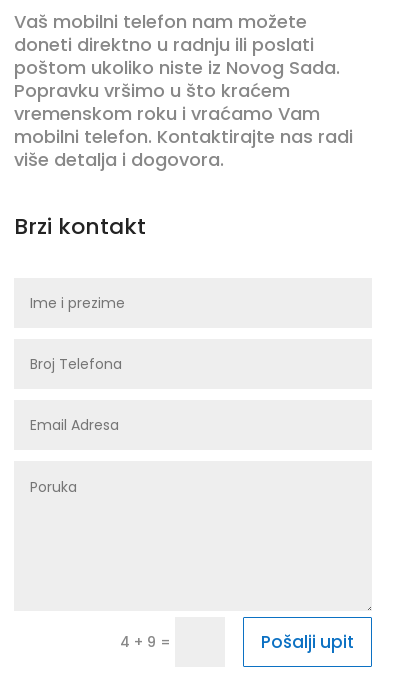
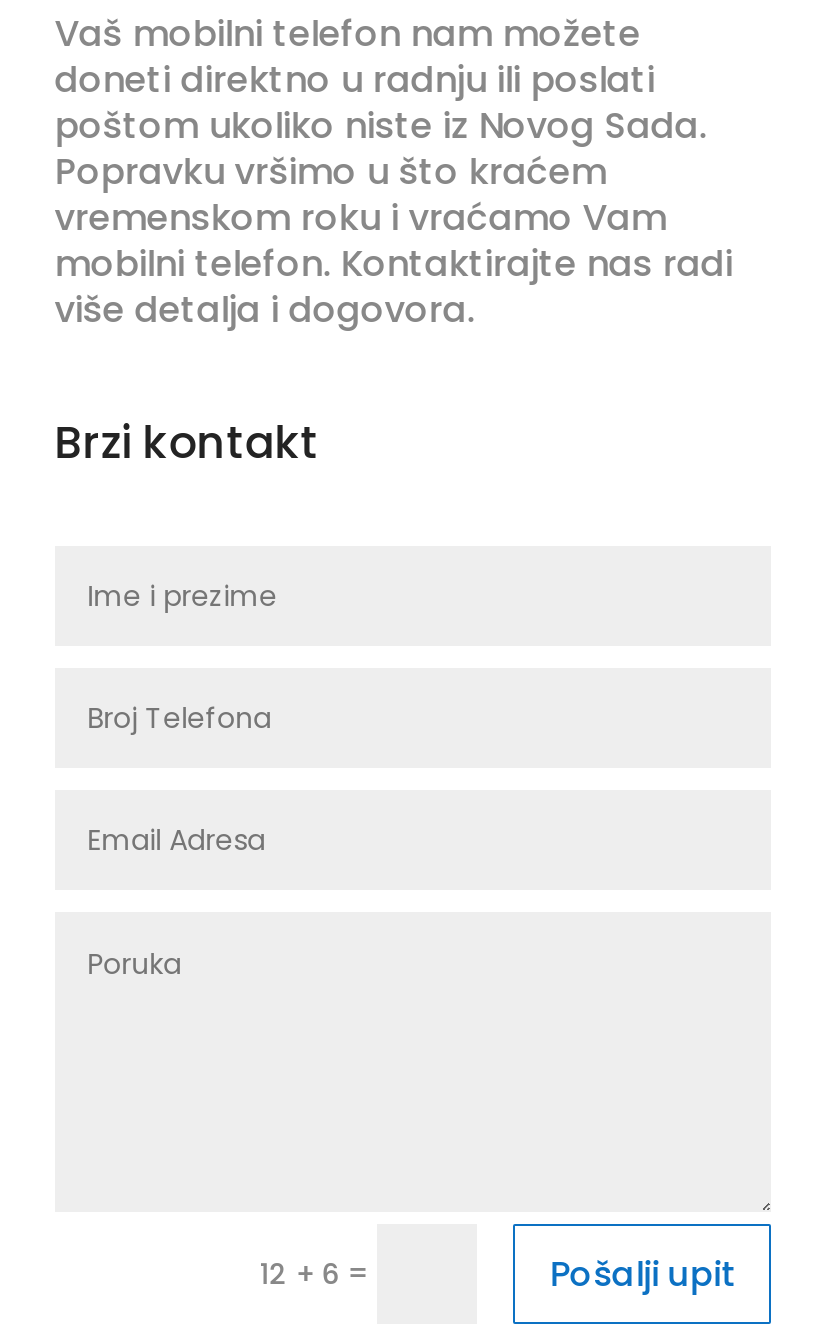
- 4 + 9 =
+ 12 + 6 =
